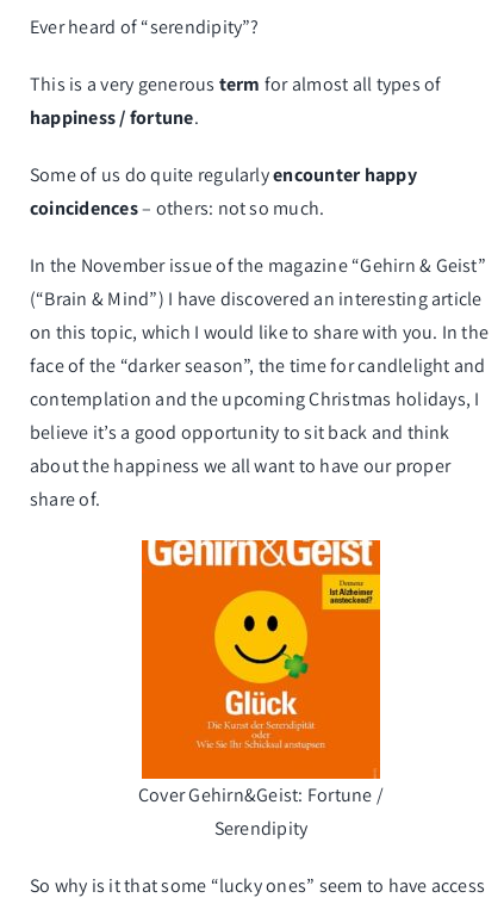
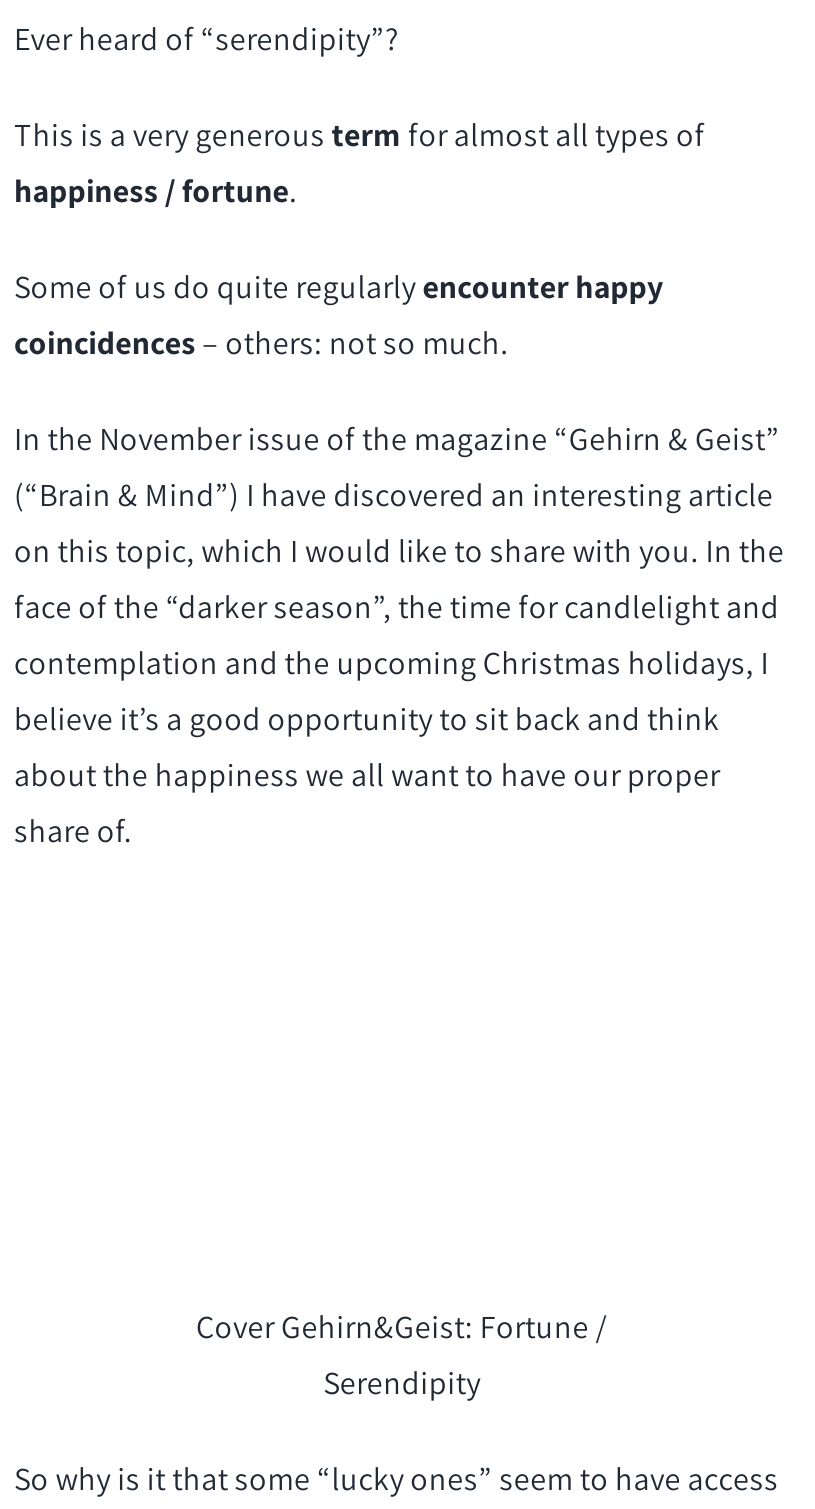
- [image]
